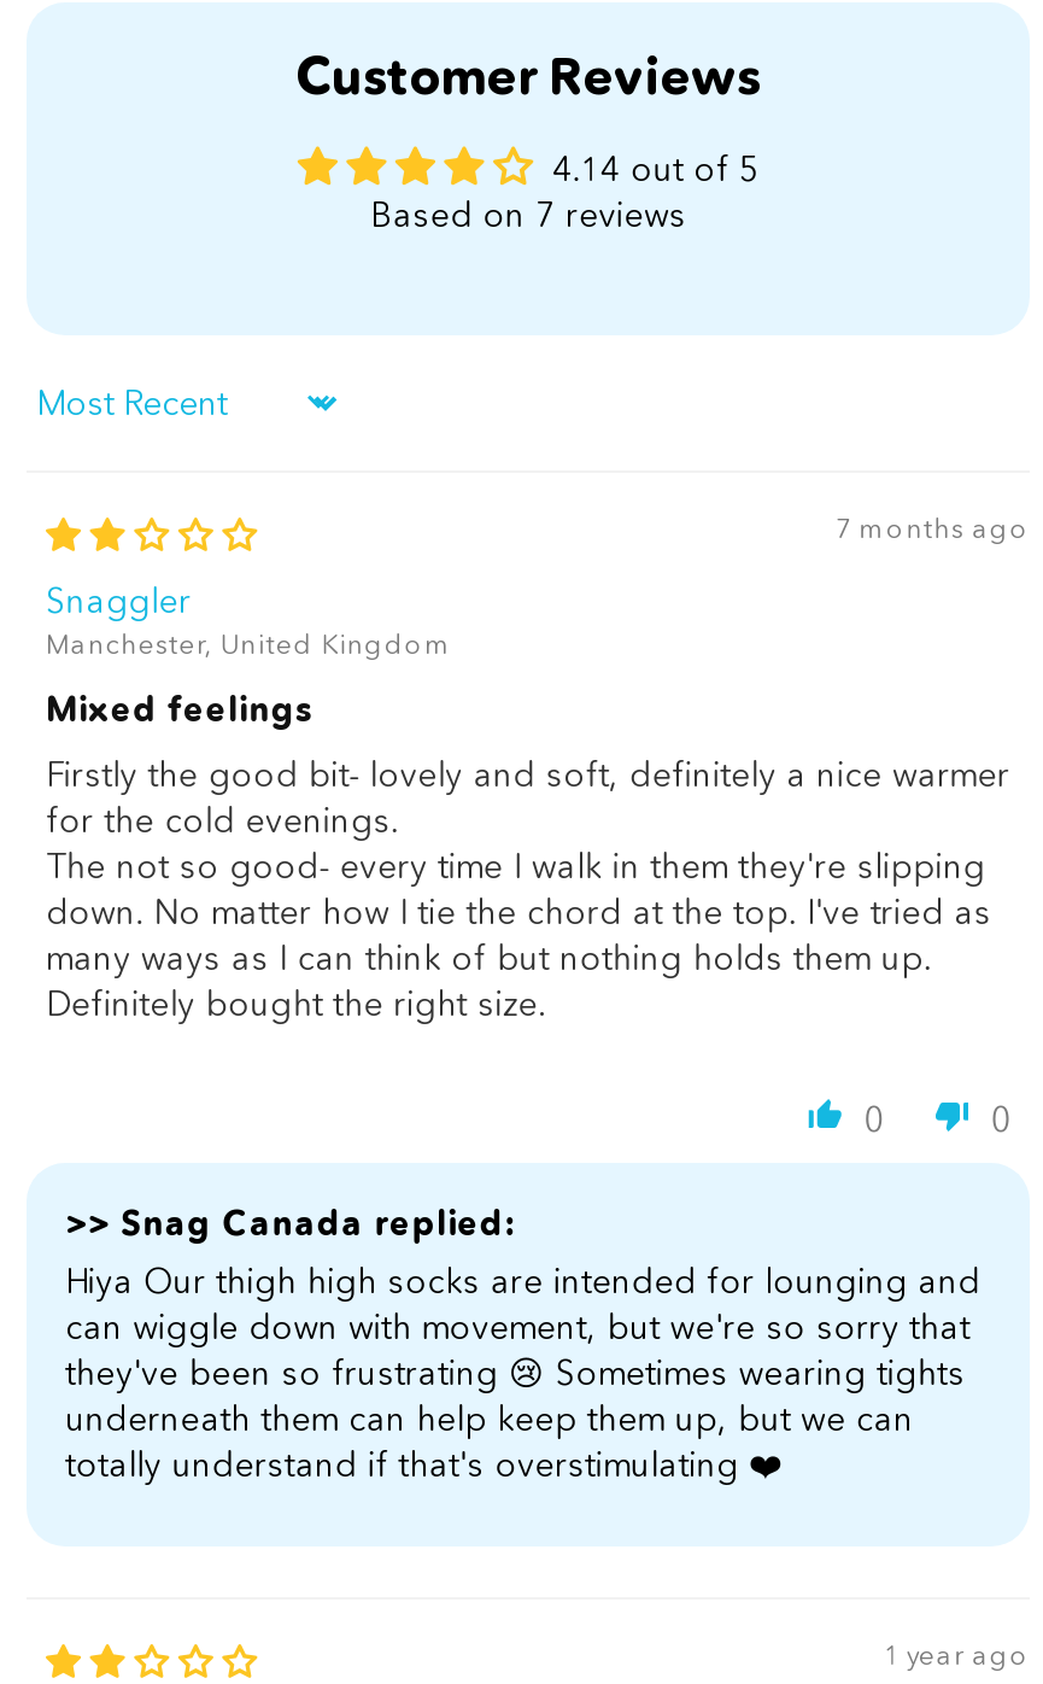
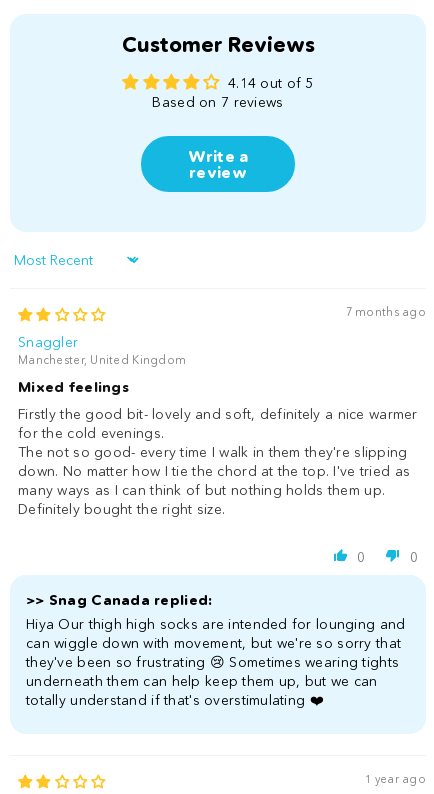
+ Write a
+ review
